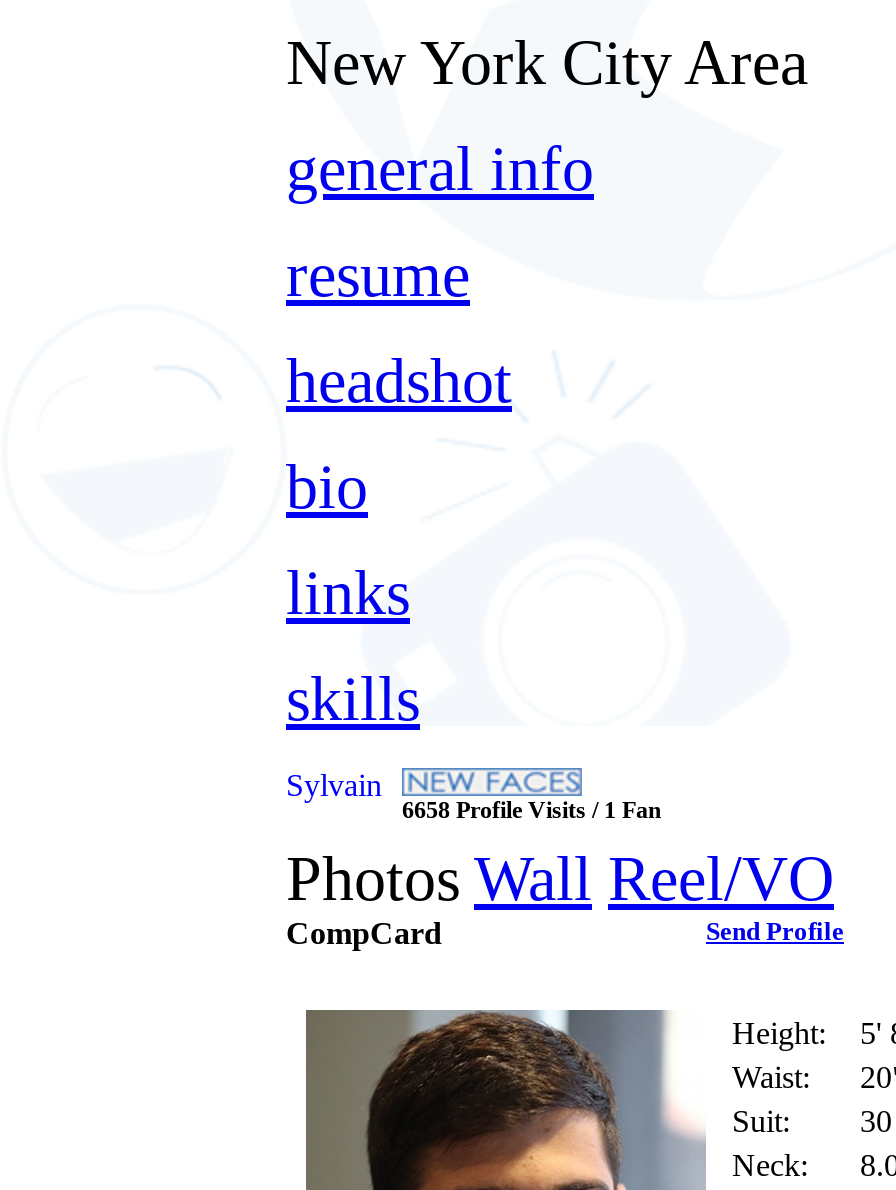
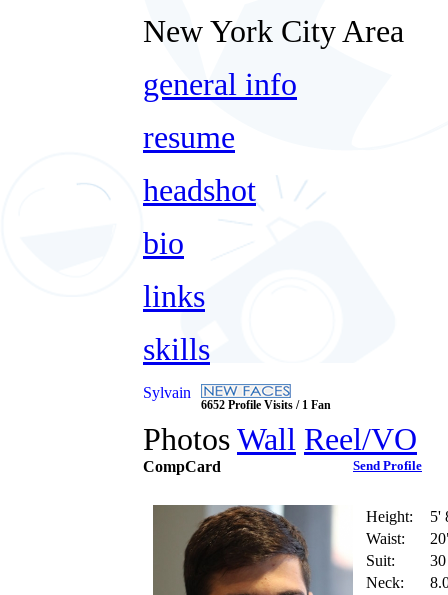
- 6658 Profile Visits / 1 Fan
+ 6652 Profile Visits / 1 Fan
